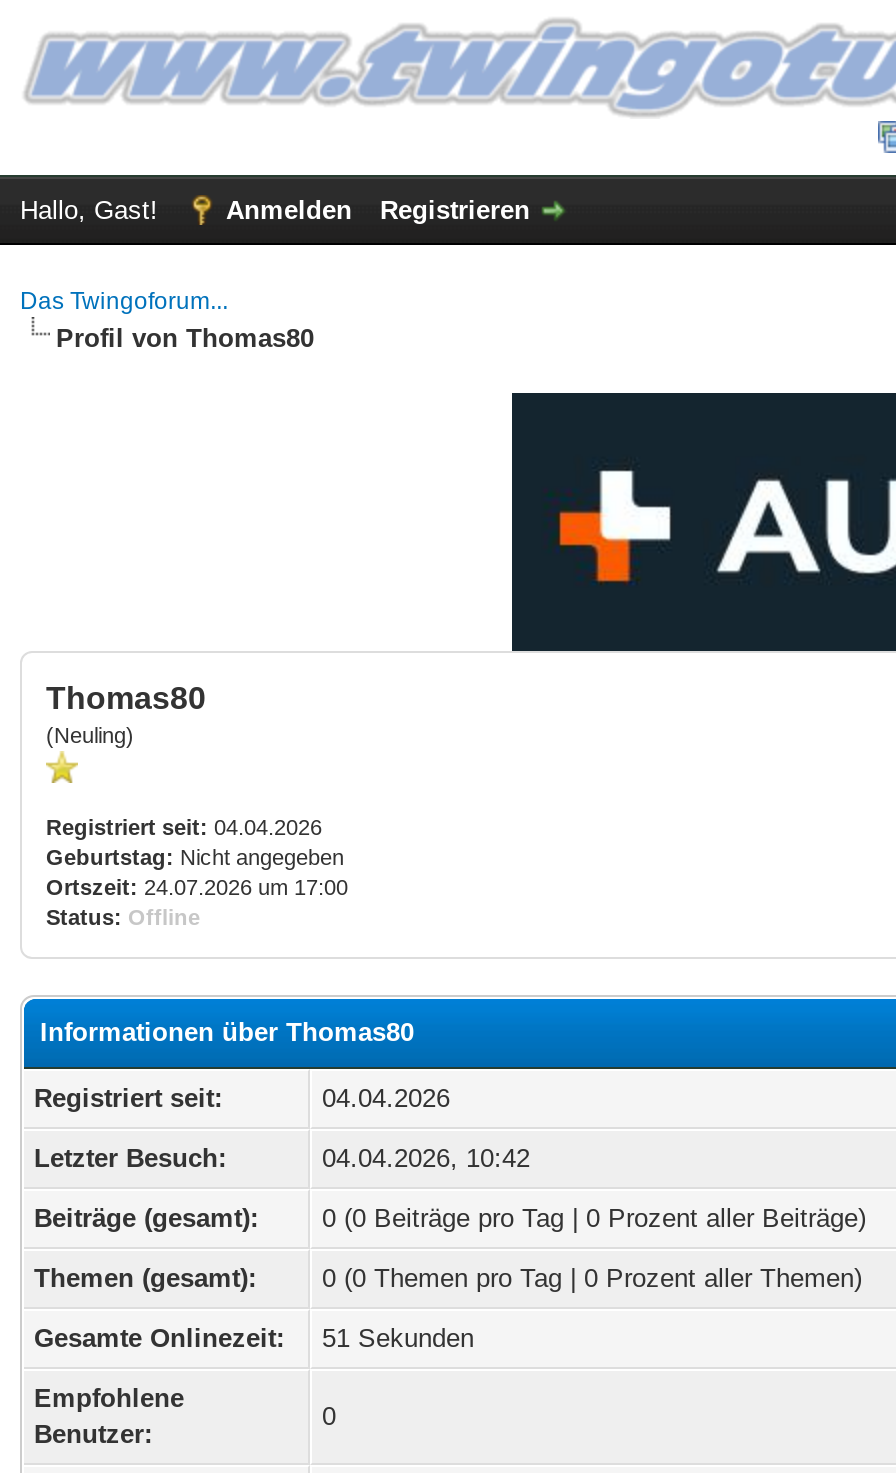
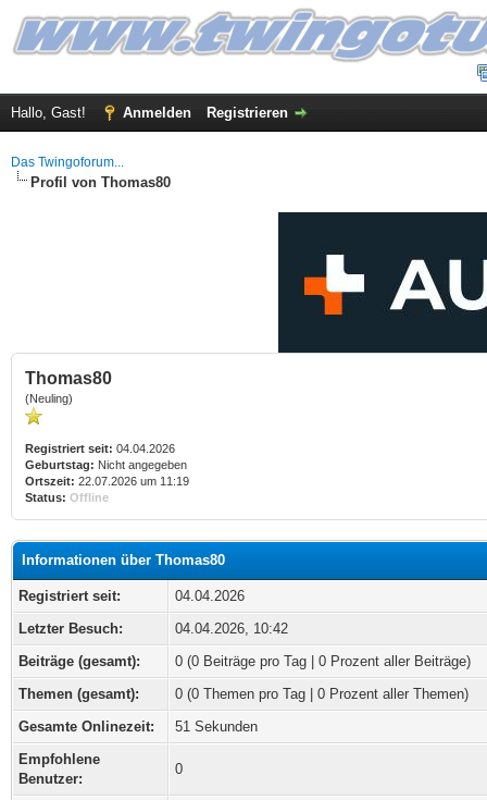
- Ortszeit: 24.07.2026 um 17:00
+ Ortszeit: 22.07.2026 um 11:19
